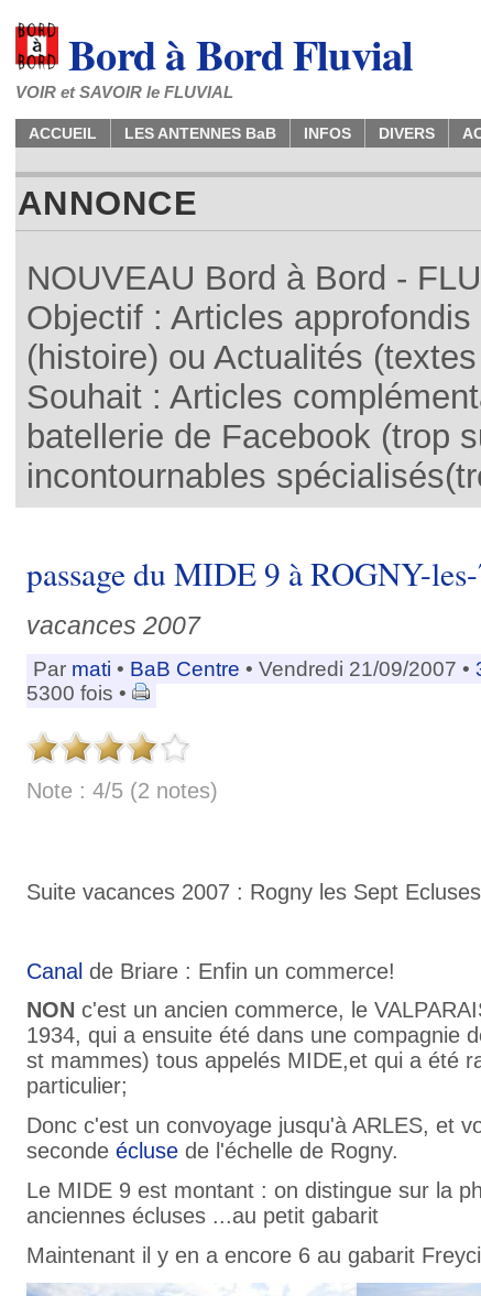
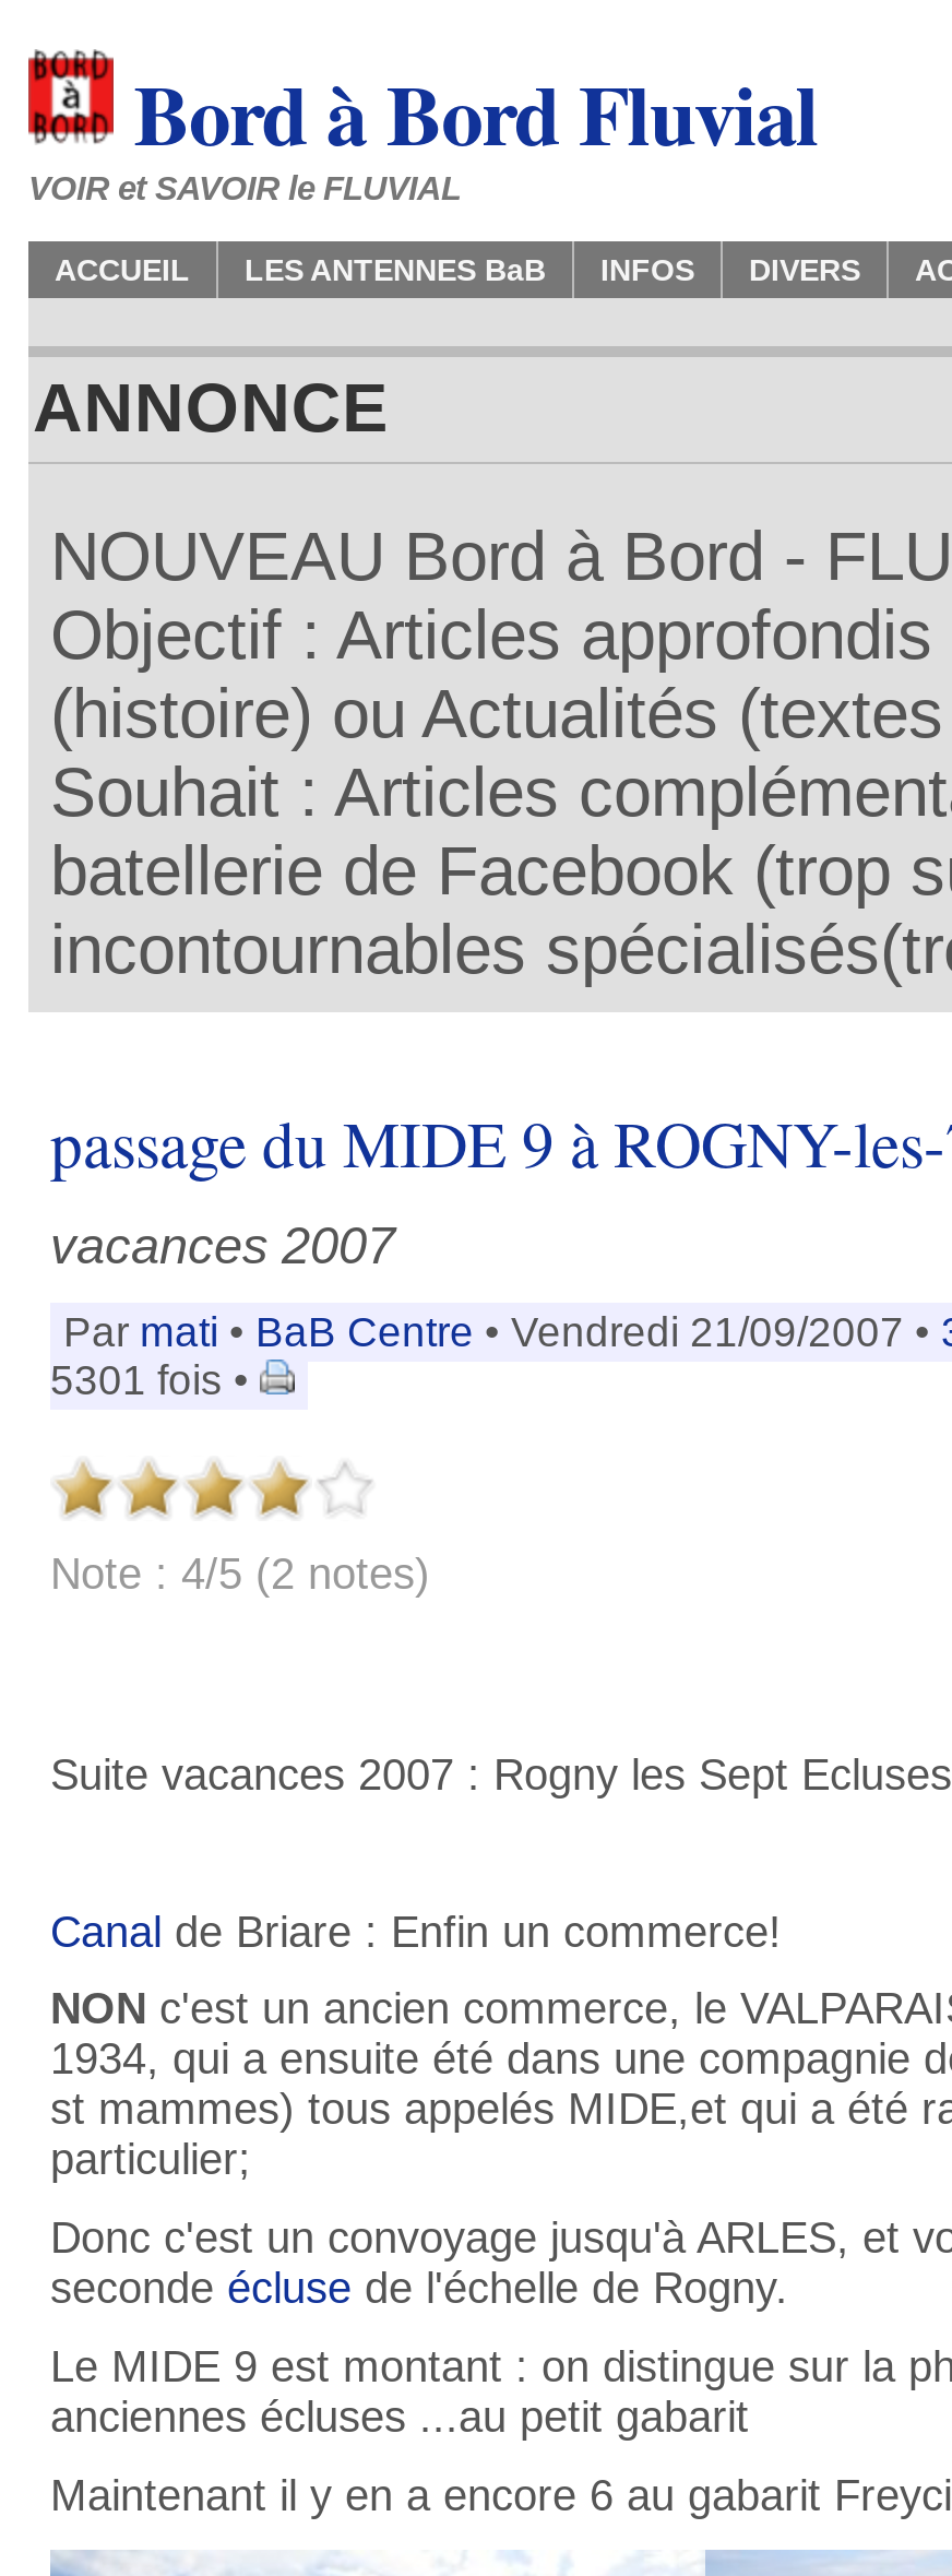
- 5300 fois •
+ 5301 fois •
